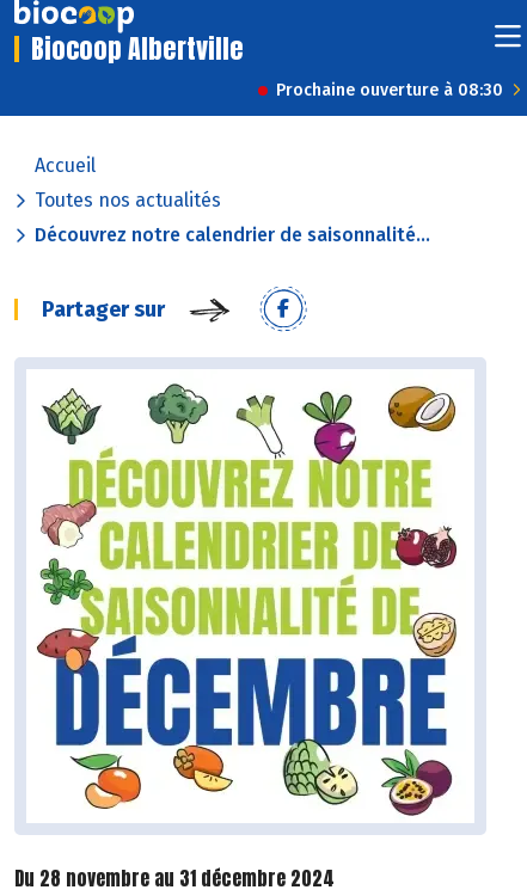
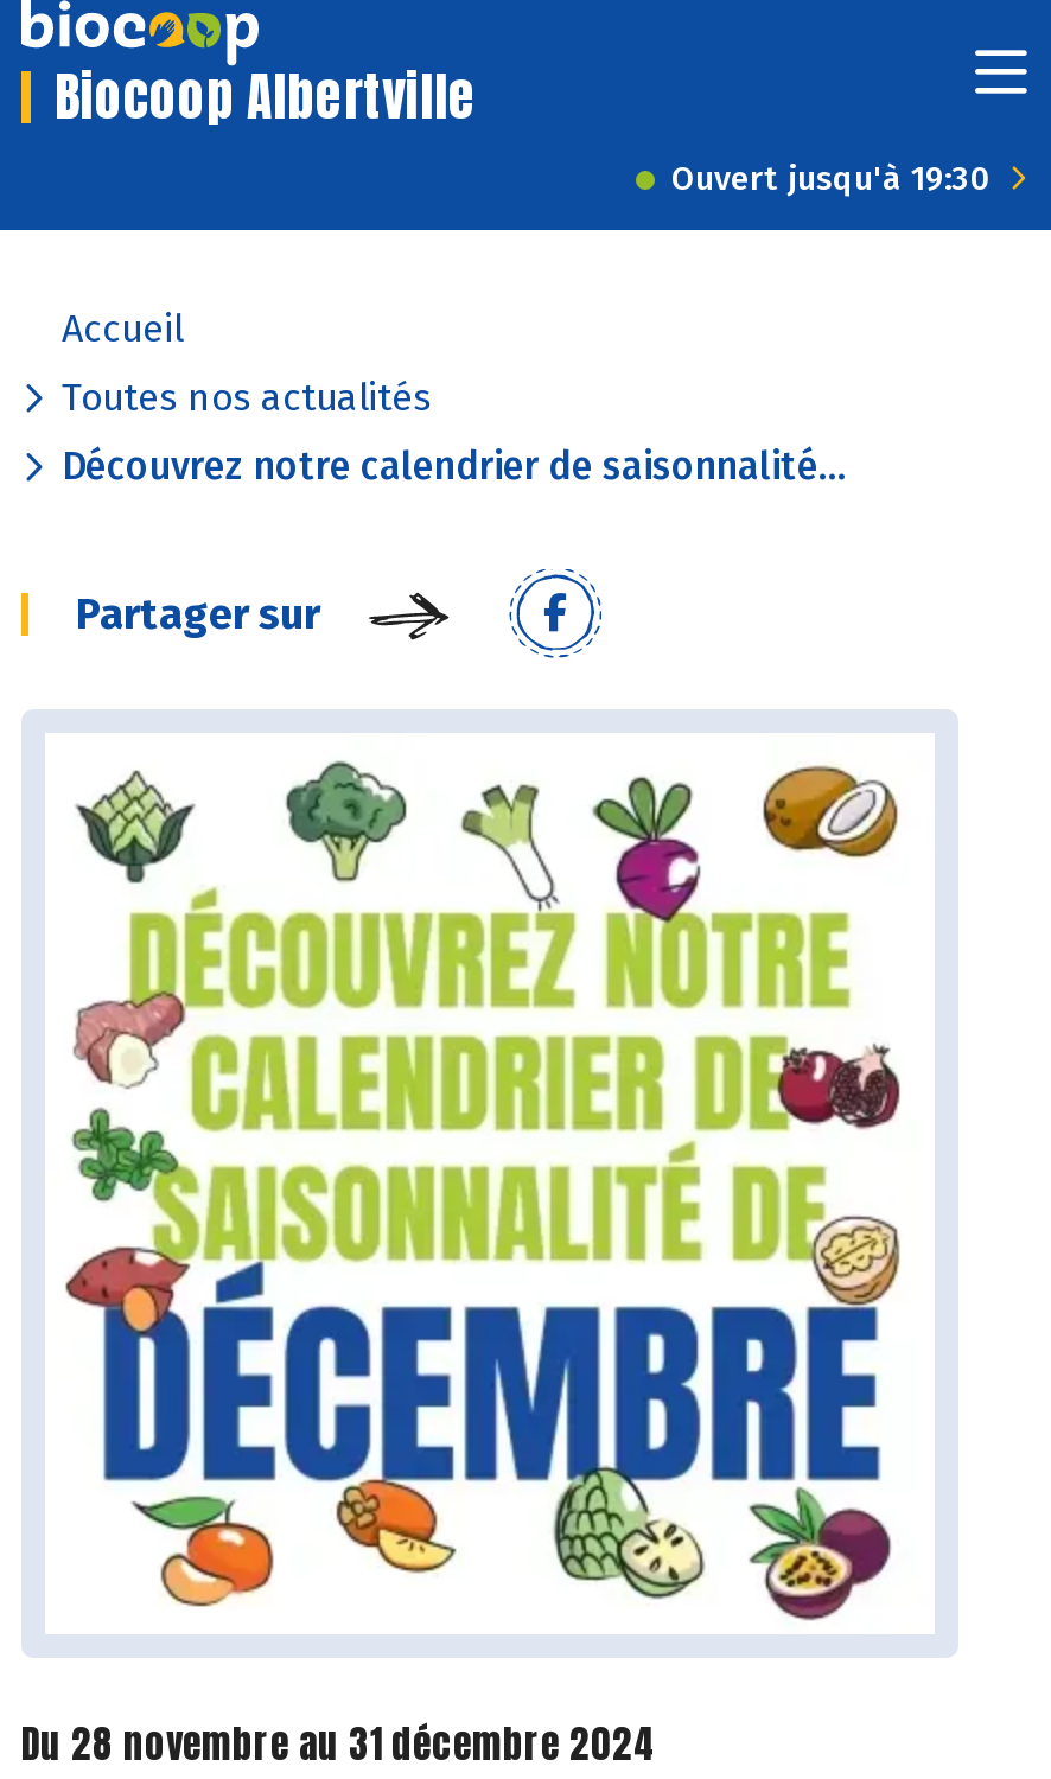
- Prochaine ouverture à 08:30
+ Ouvert jusqu'à 19:30
